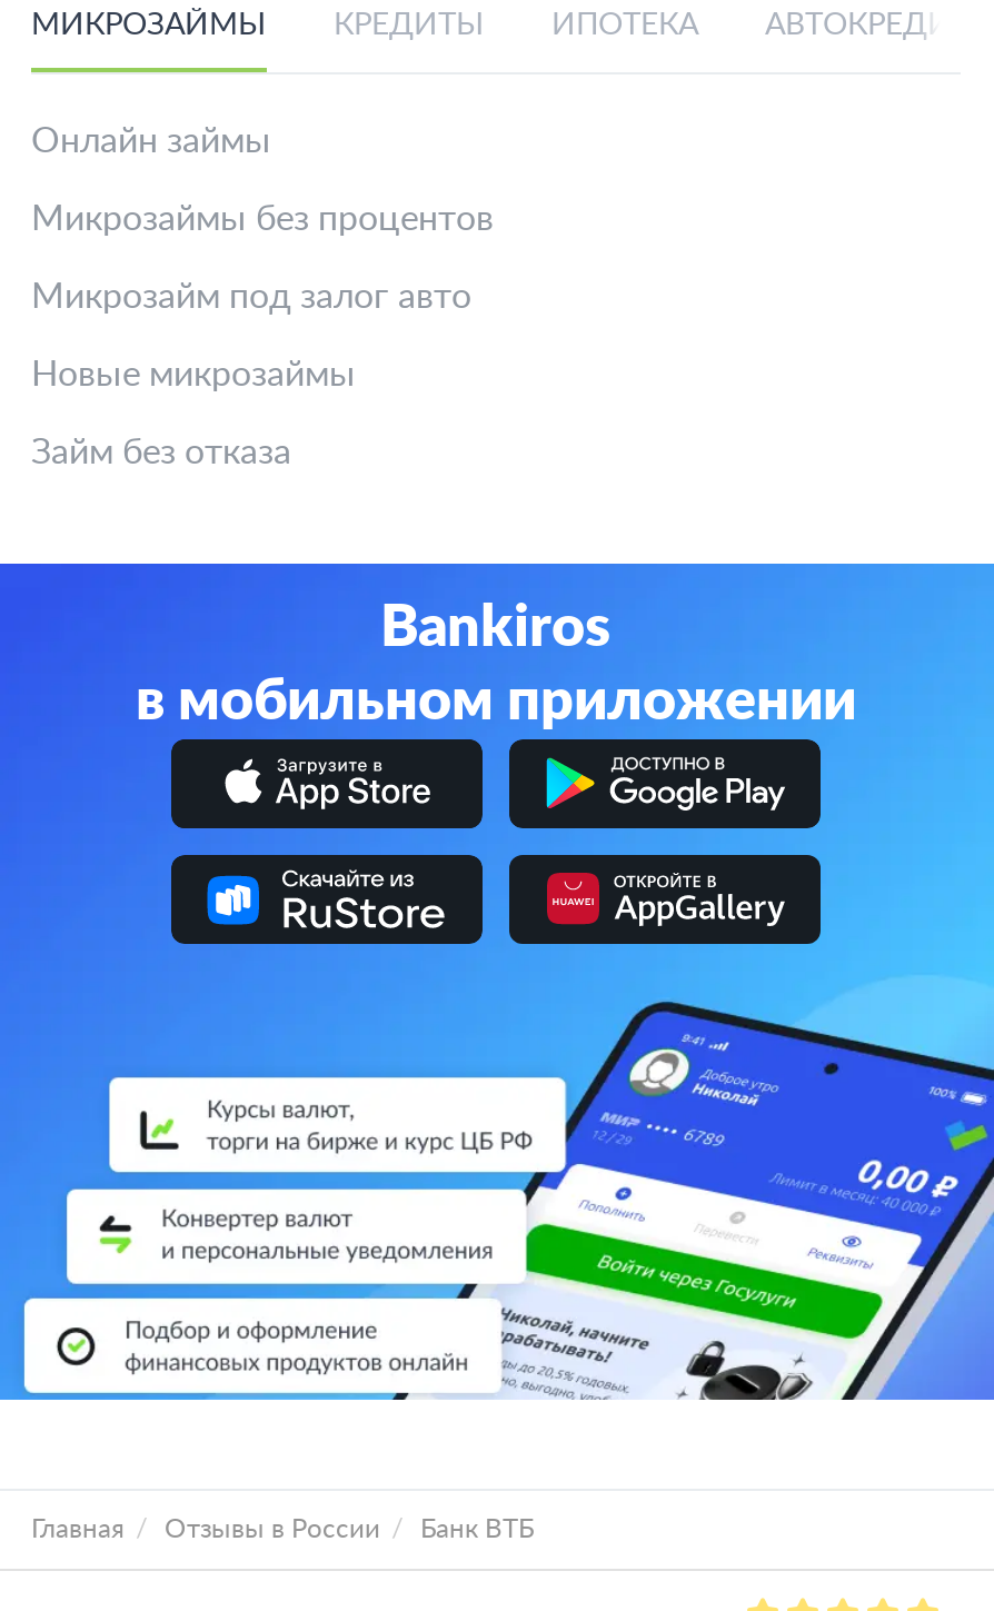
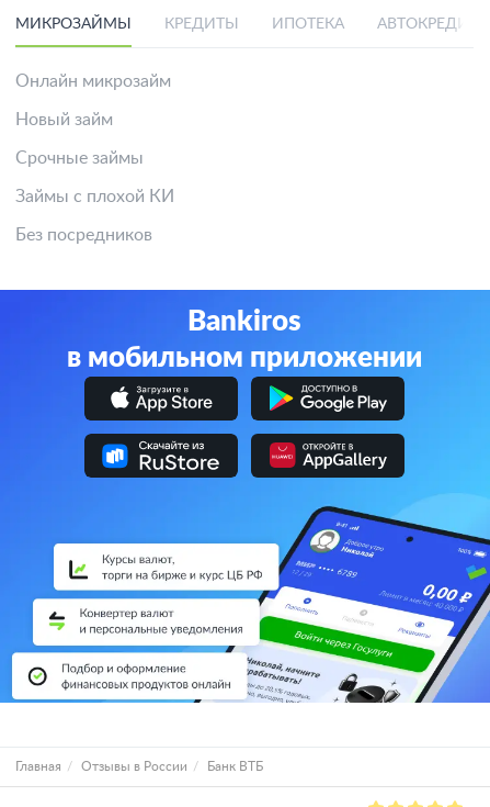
- Онлайн займы
+ Онлайн микрозайм

- Микрозаймы без процентов
+ Новый займ

- Микрозайм под залог авто
+ Срочные займы

- Новые микрозаймы
+ Займы с плохой КИ

- Займ без отказа
+ Без посредников
